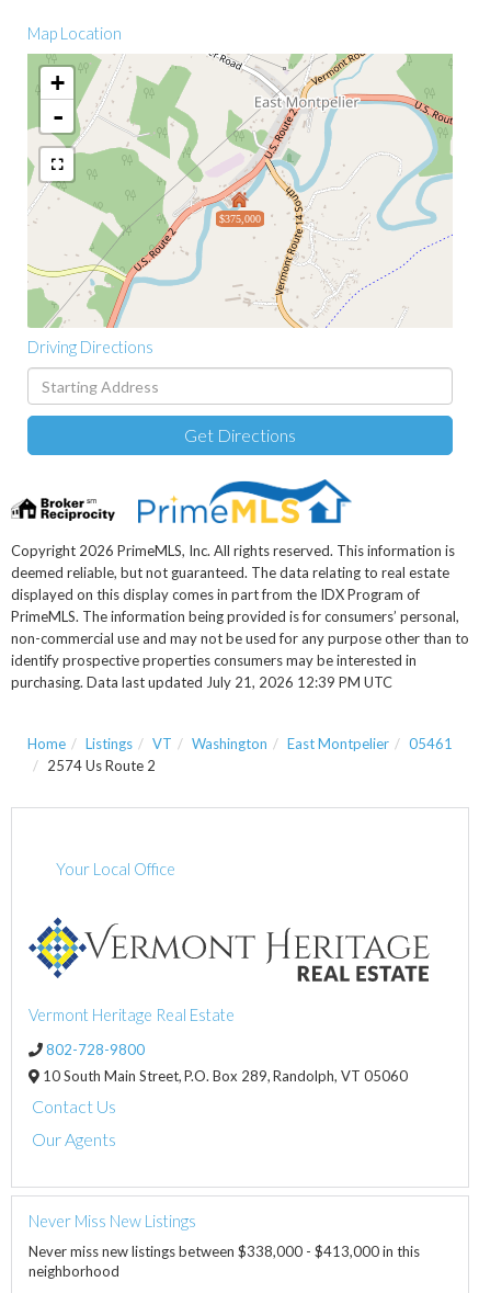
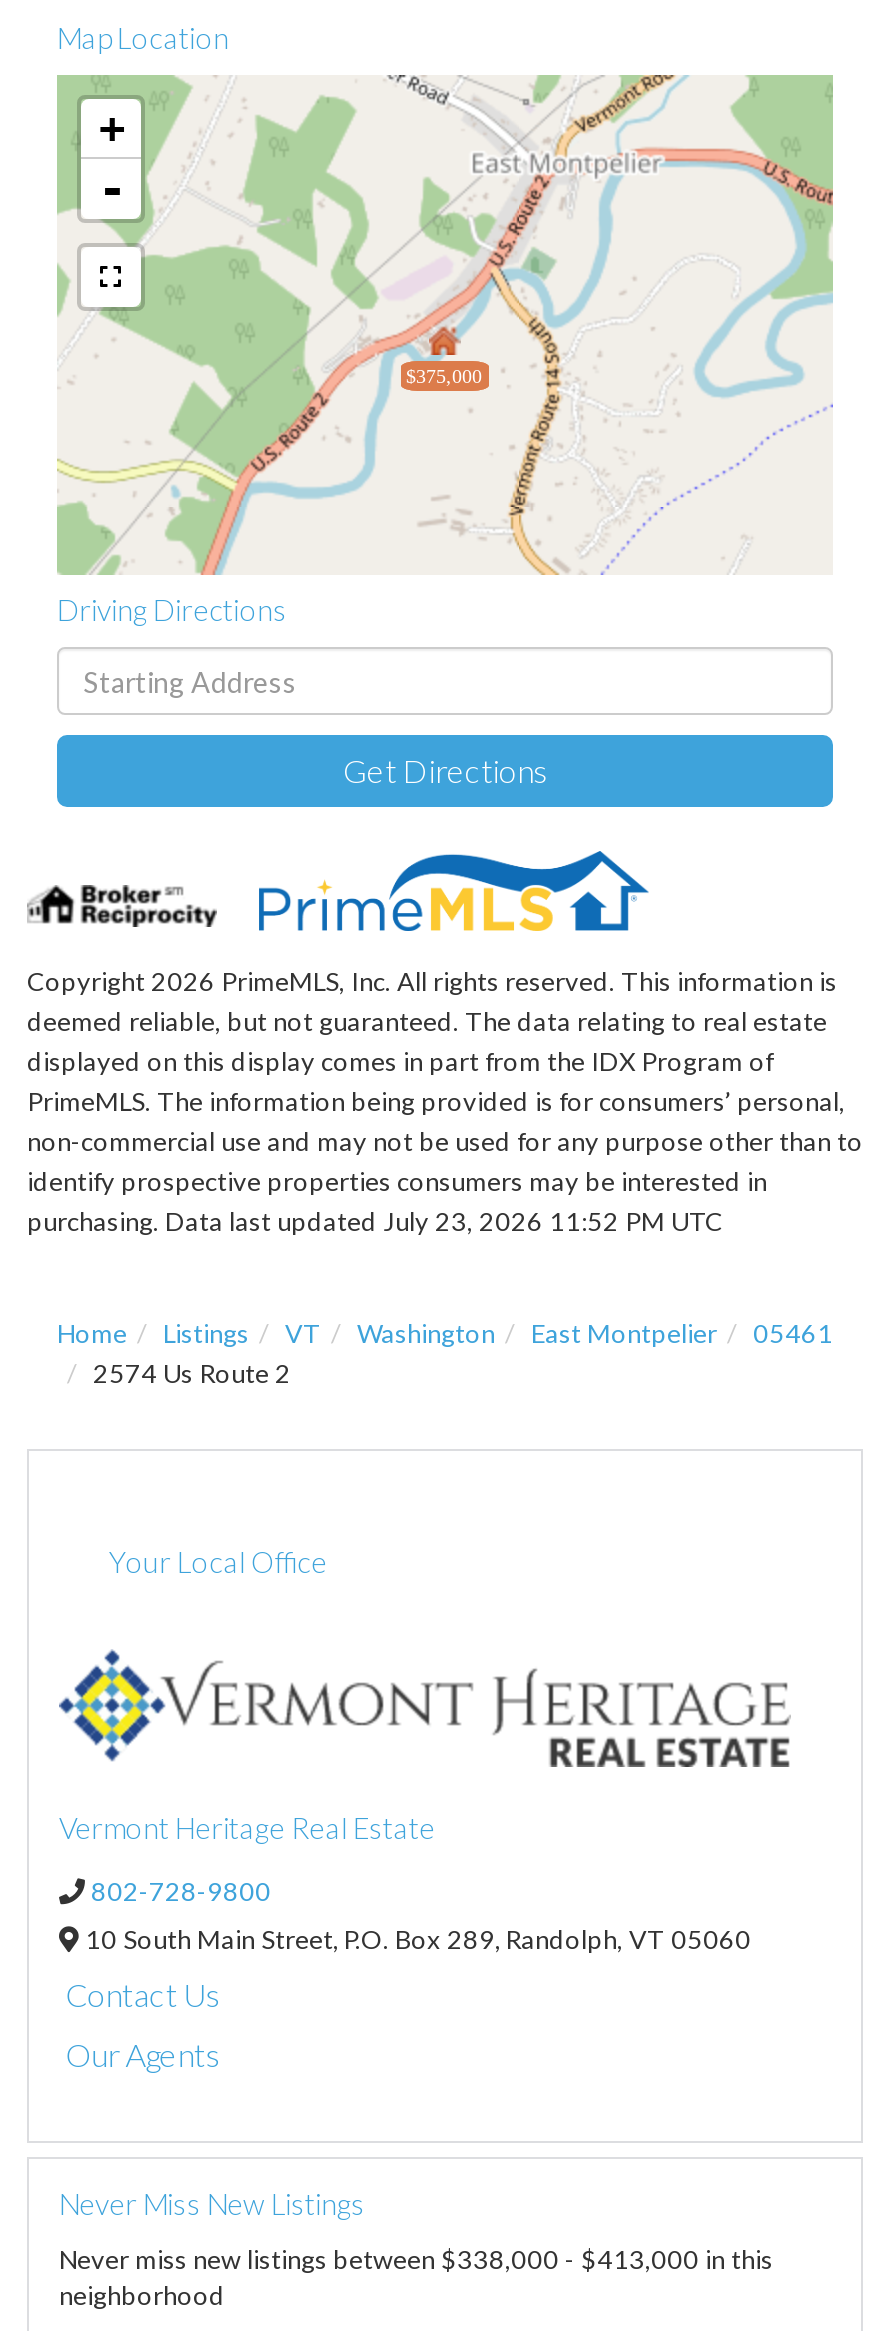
- purchasing. Data last updated July 21, 2026 12:39 PM UTC
+ purchasing. Data last updated July 23, 2026 11:52 PM UTC
